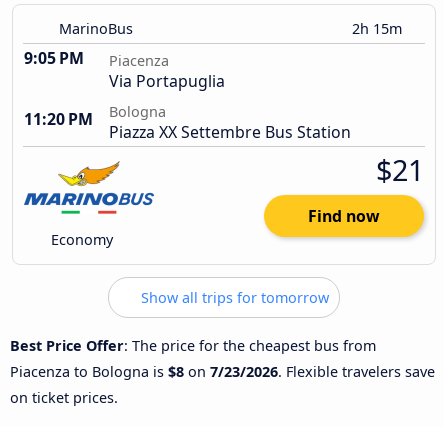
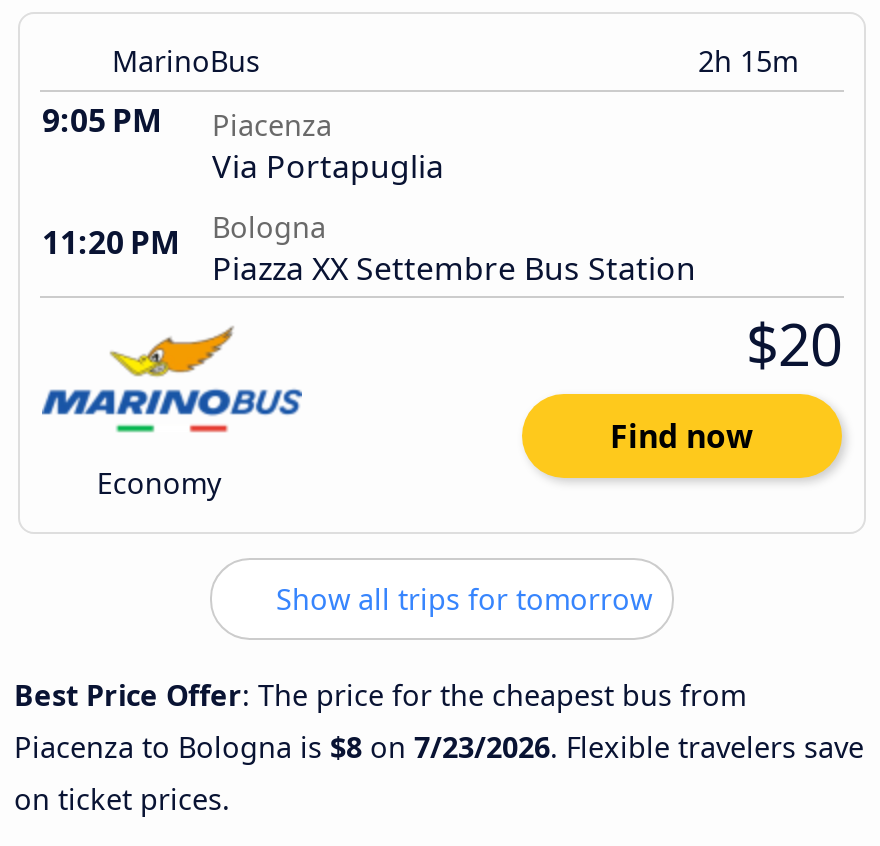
- $21
+ $20
